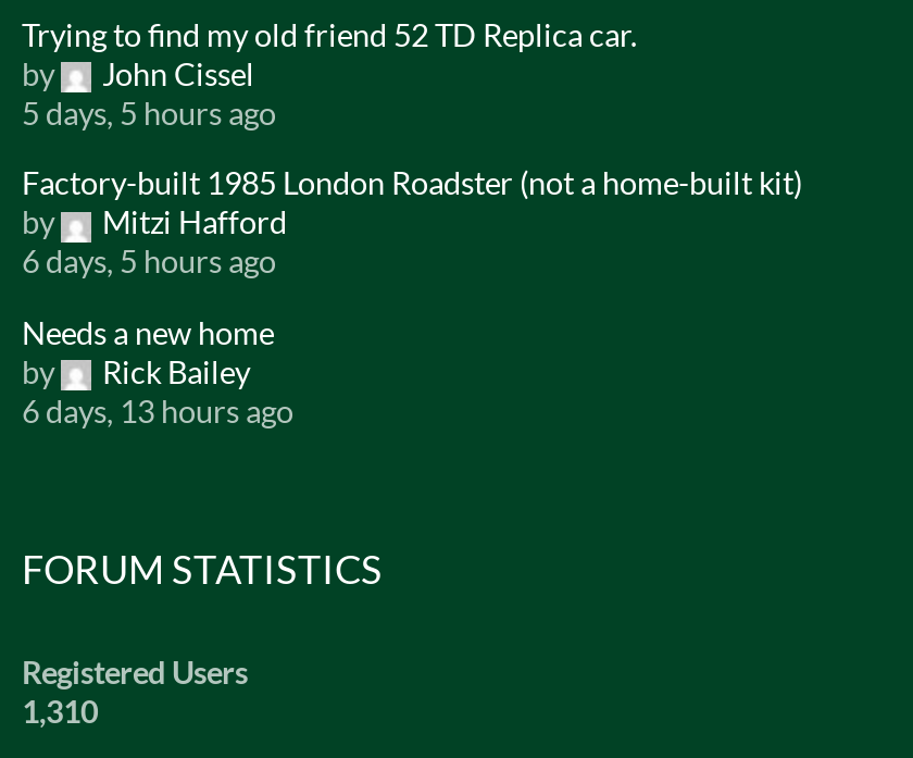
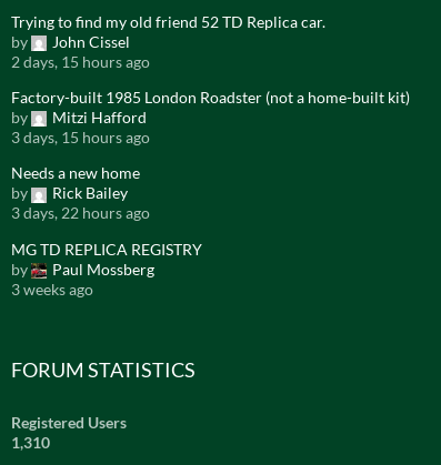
- 5 days, 5 hours ago
+ 2 days, 15 hours ago

- 6 days, 5 hours ago
+ 3 days, 15 hours ago

- 6 days, 13 hours ago
+ 3 days, 22 hours ago
+ MG TD REPLICA REGISTRY
+ by
+ Paul Mossberg
+ 3 weeks ago
